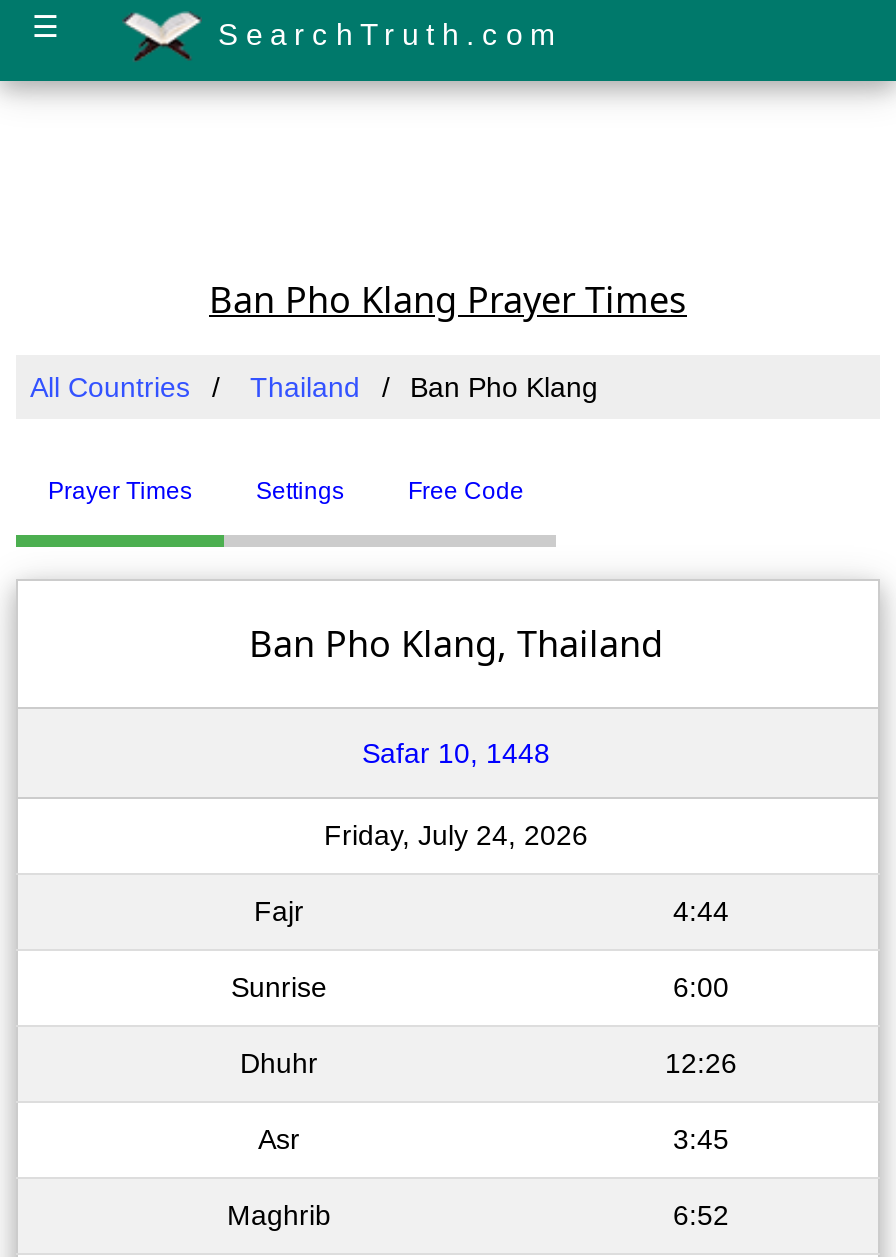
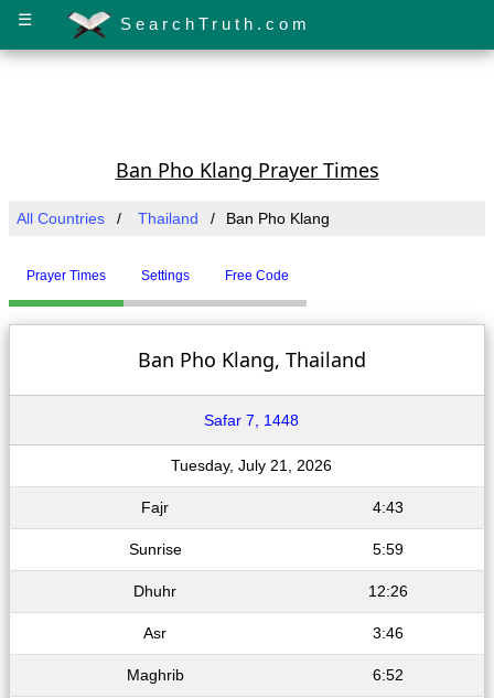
- Safar 10, 1448
+ Safar 7, 1448

- Friday, July 24, 2026
+ Tuesday, July 21, 2026

- 4:44
+ 4:43

- 6:00
+ 5:59

- 3:45
+ 3:46
